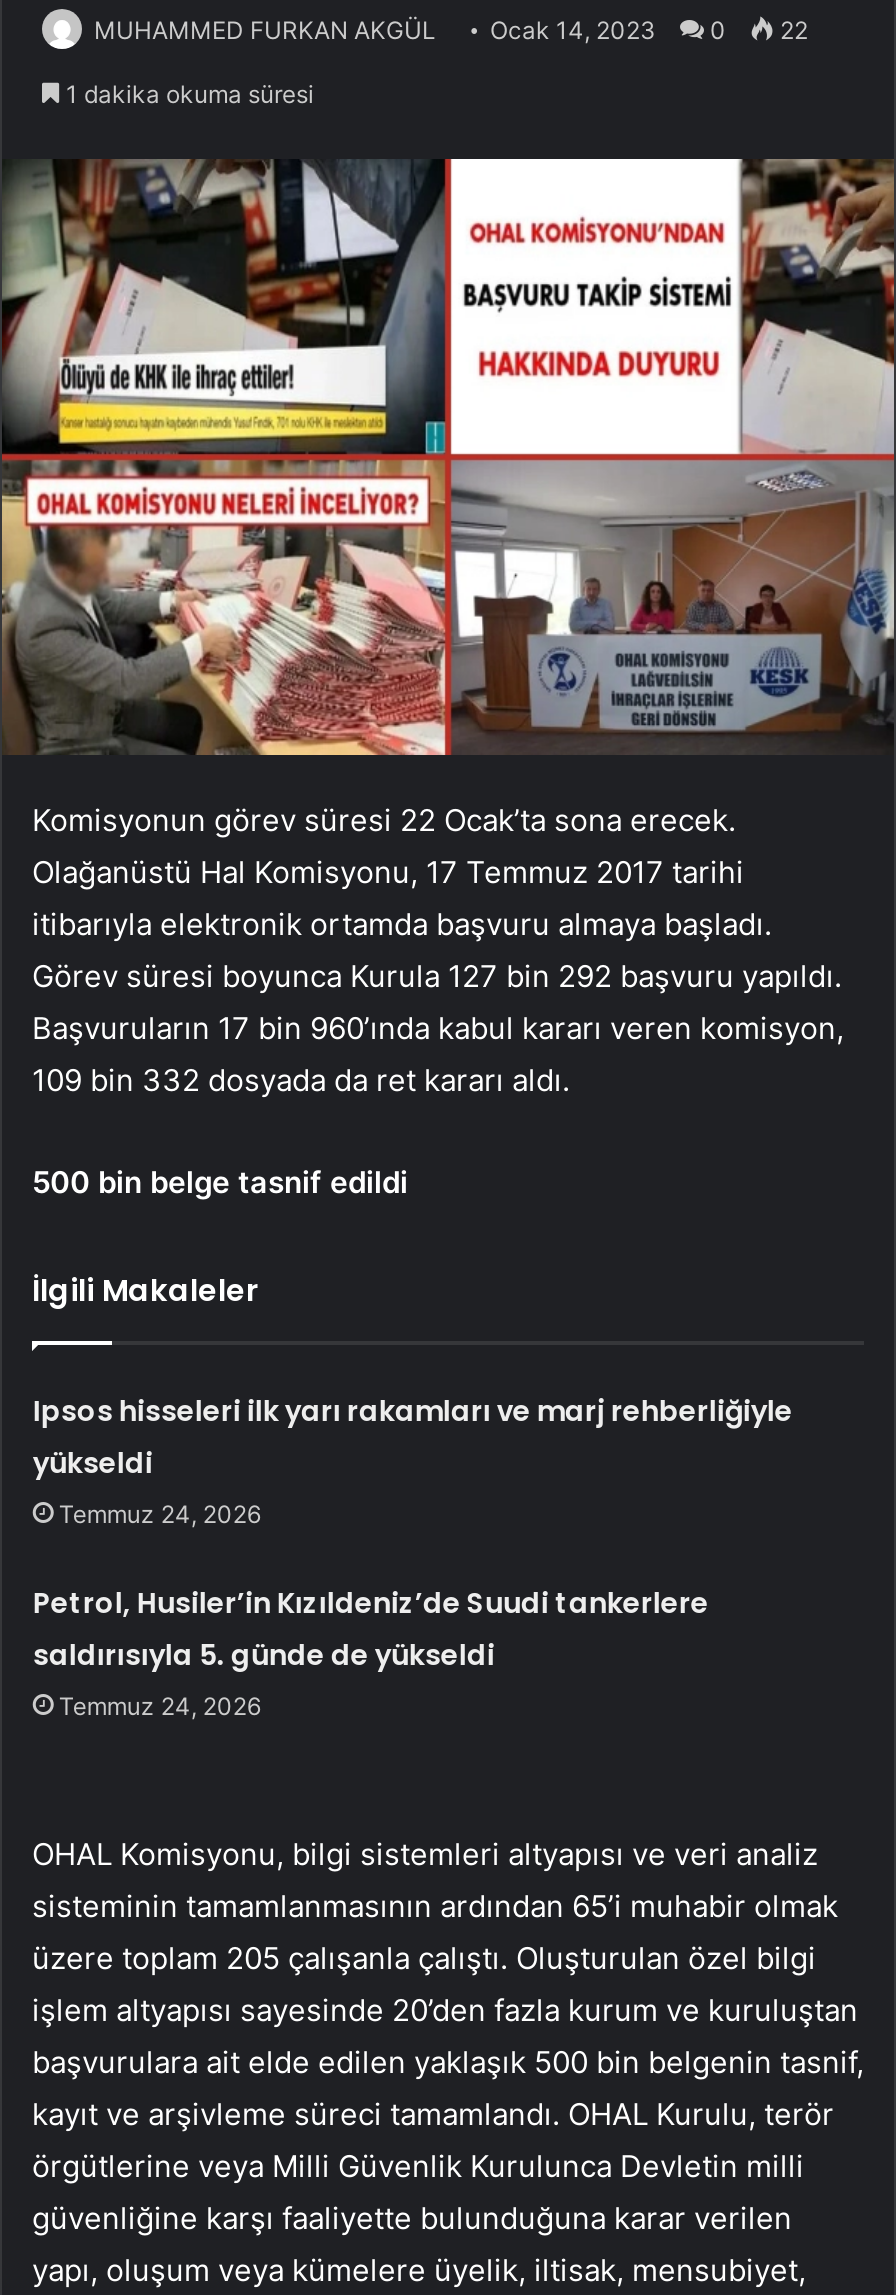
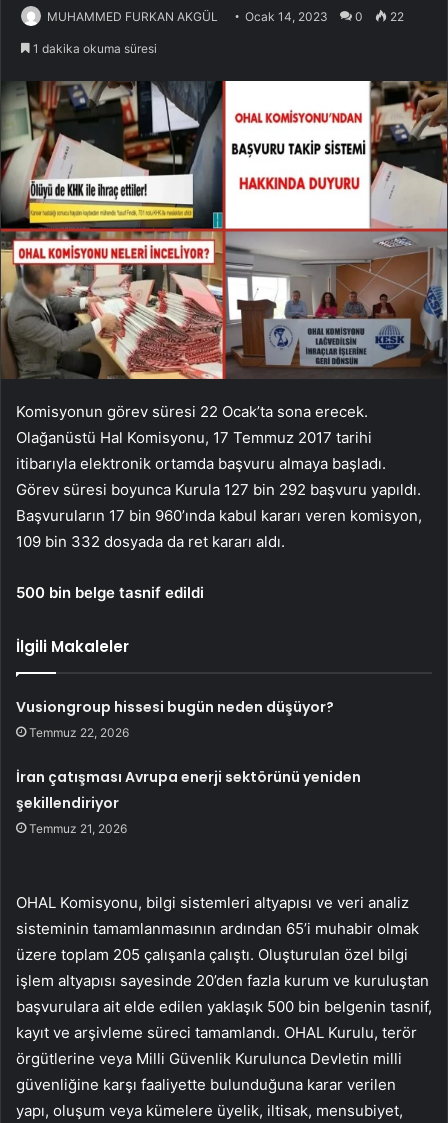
- Ipsos hisseleri ilk yarı rakamları ve marj rehberliğiyle
- yükseldi
- Temmuz 24, 2026
+ Vusiongroup hissesi bugün neden düşüyor?
+ Temmuz 22, 2026

- Petrol, Husiler’in Kızıldeniz’de Suudi tankerlere
- saldırısıyla 5. günde de yükseldi
- Temmuz 24, 2026
+ İran çatışması Avrupa enerji sektörünü yeniden
+ şekillendiriyor
+ Temmuz 21, 2026
